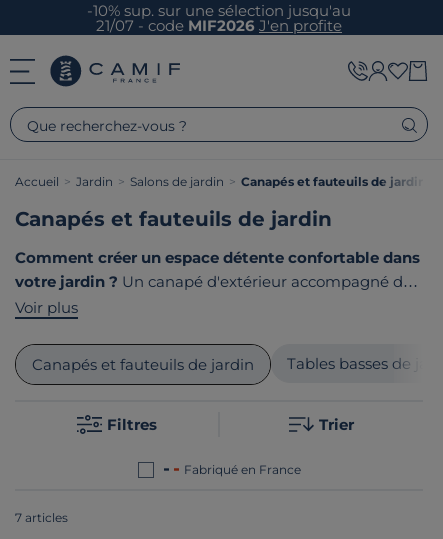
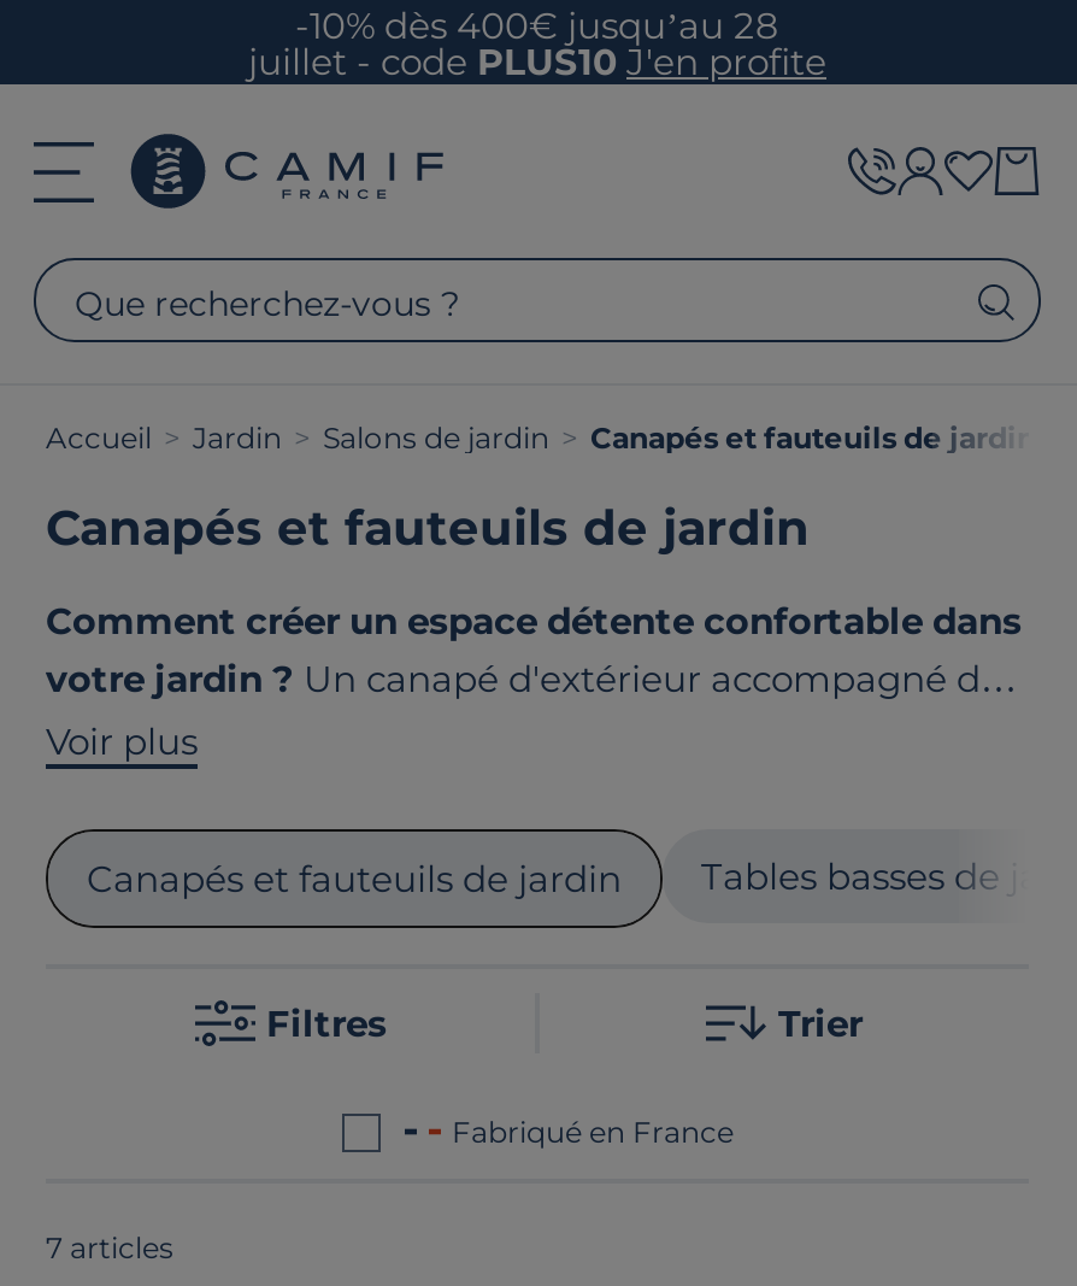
- -10% sup. sur une sélection jusqu'au
- 21/07 - codeMIF2026 J'en profite
+ -10% dès 400€ jusqu’au 28
+ juillet - codePLUS10 J'en profite
